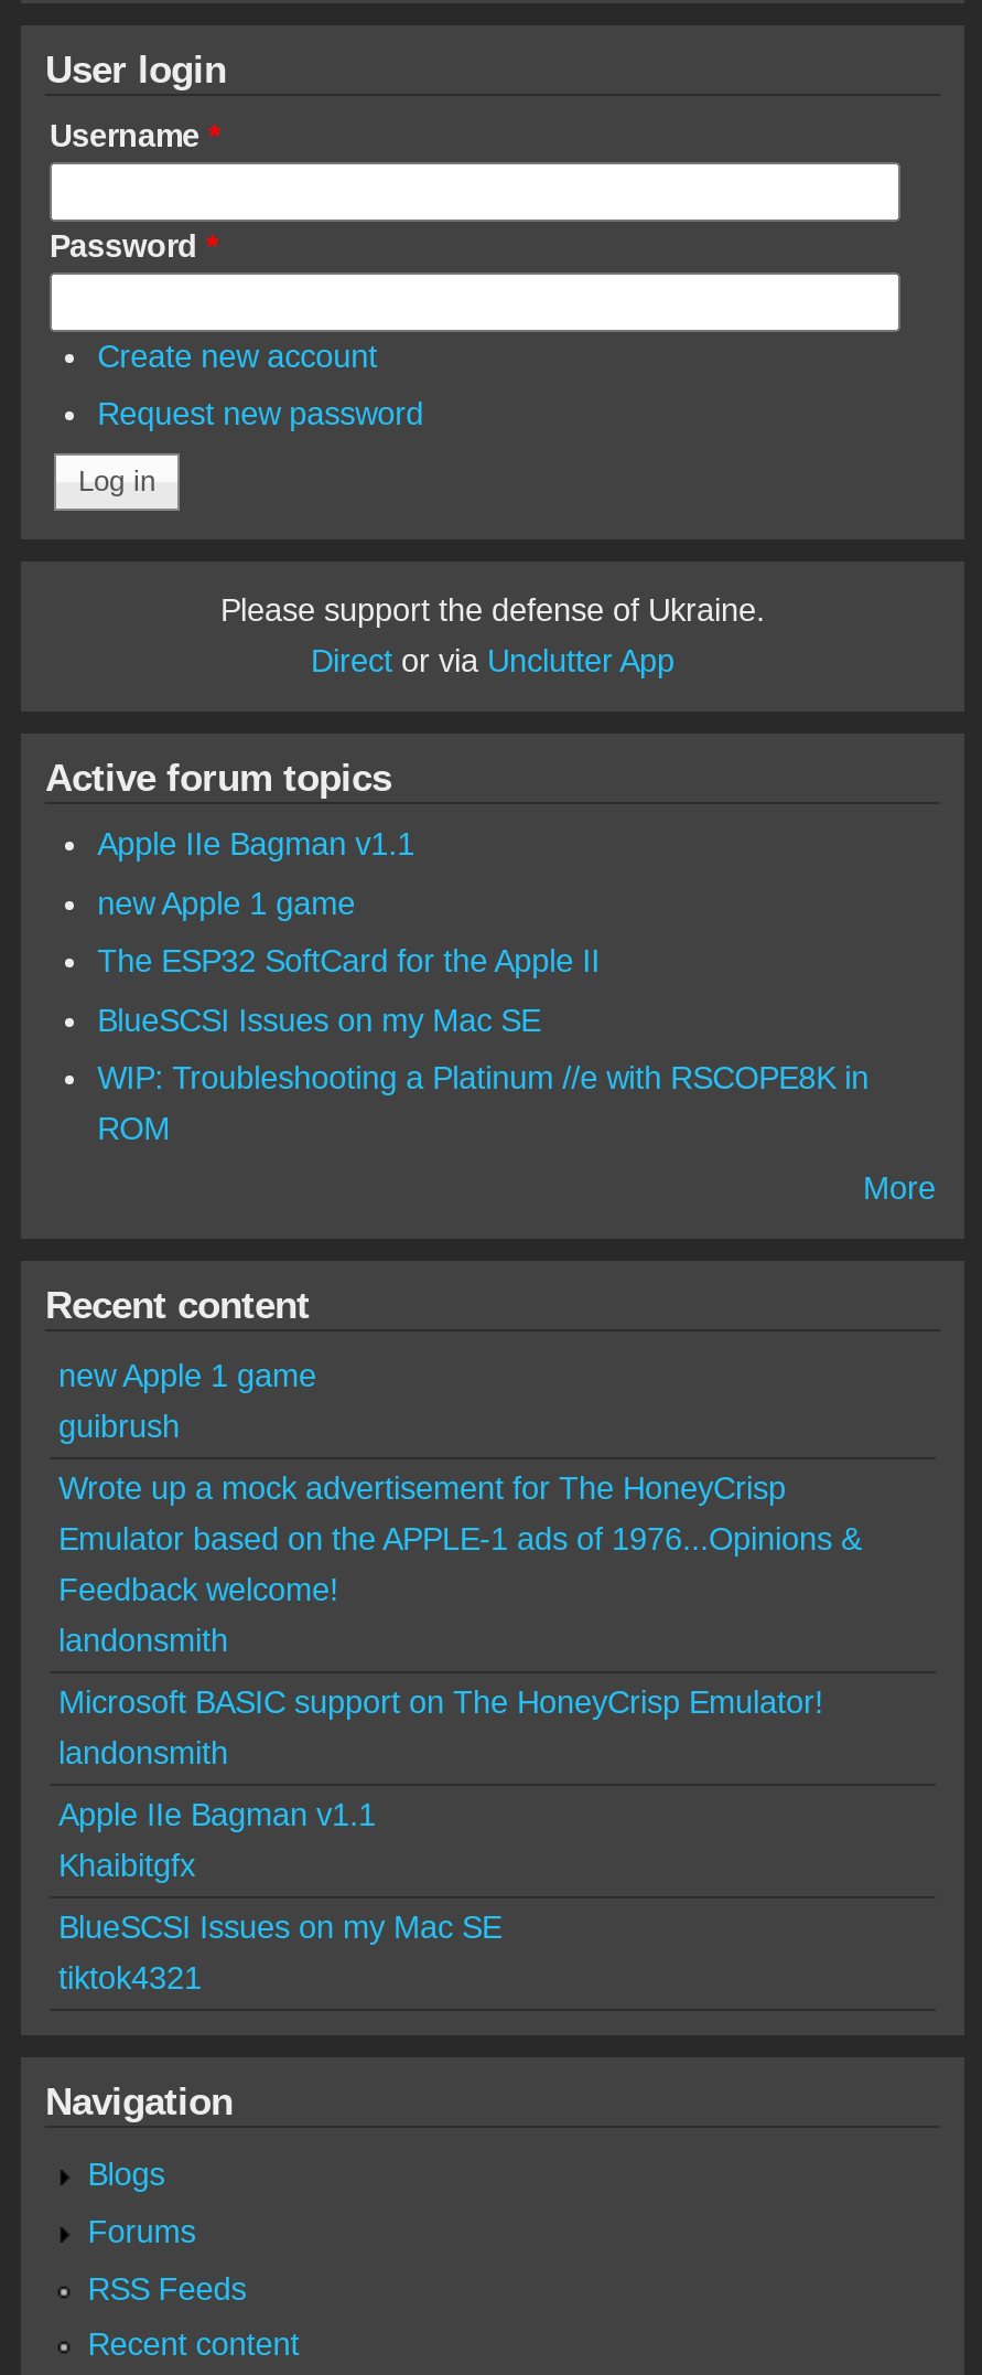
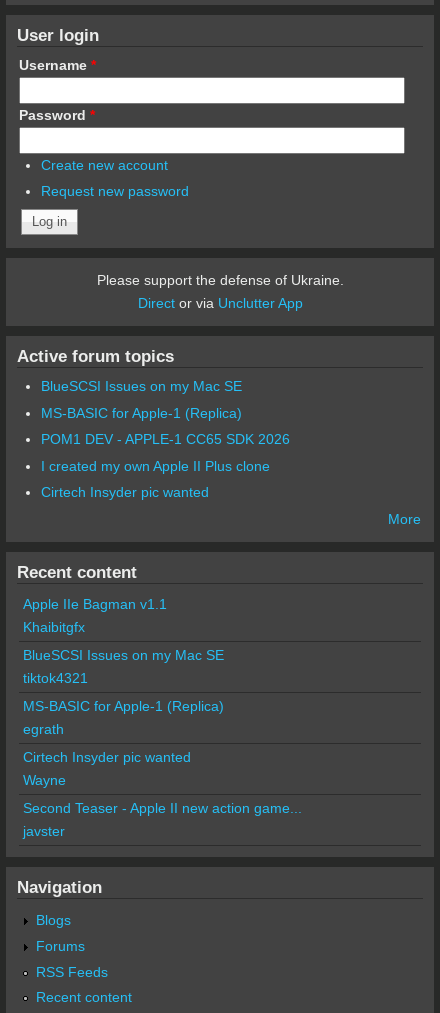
- Apple IIe Bagman v1.1
- new Apple 1 game
- The ESP32 SoftCard for the Apple II

- WIP: Troubleshooting a Platinum //e with RSCOPE8K in
- ROM
+ MS-BASIC for Apple-1 (Replica)
+ POM1 DEV - APPLE-1 CC65 SDK 2026
+ I created my own Apple II Plus clone
+ Cirtech Insyder pic wanted

- new Apple 1 game
- guibrush
- Wrote up a mock advertisement for The HoneyCrisp
- Emulator based on the APPLE-1 ads of 1976...Opinions &
- Feedback welcome!
- landonsmith
- Microsoft BASIC support on The HoneyCrisp Emulator!
- landonsmith

moved up: Apple IIe Bagman v1.1 | Khaibitgfx | BlueSCSI Issues on my Mac SE | tiktok4321

+ MS-BASIC for Apple-1 (Replica)
+ egrath
+ Cirtech Insyder pic wanted
+ Wayne
+ Second Teaser - Apple II new action game...
+ javster
